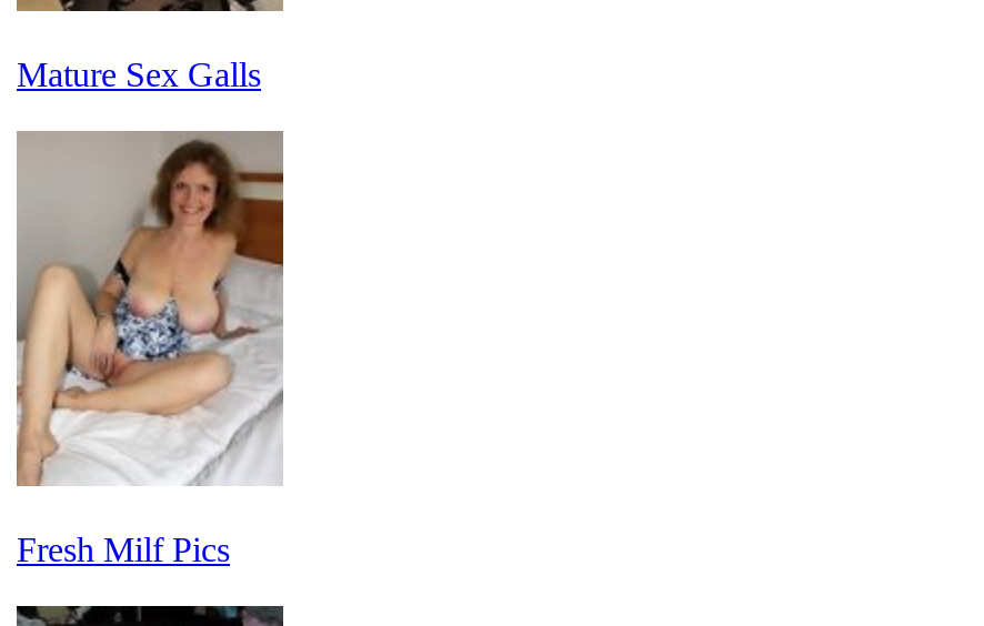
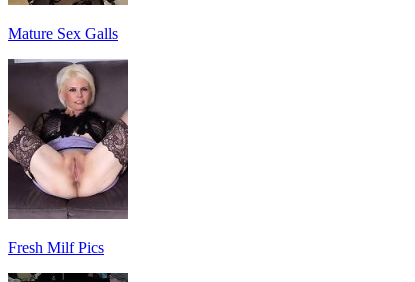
- [image]
+ [image]
